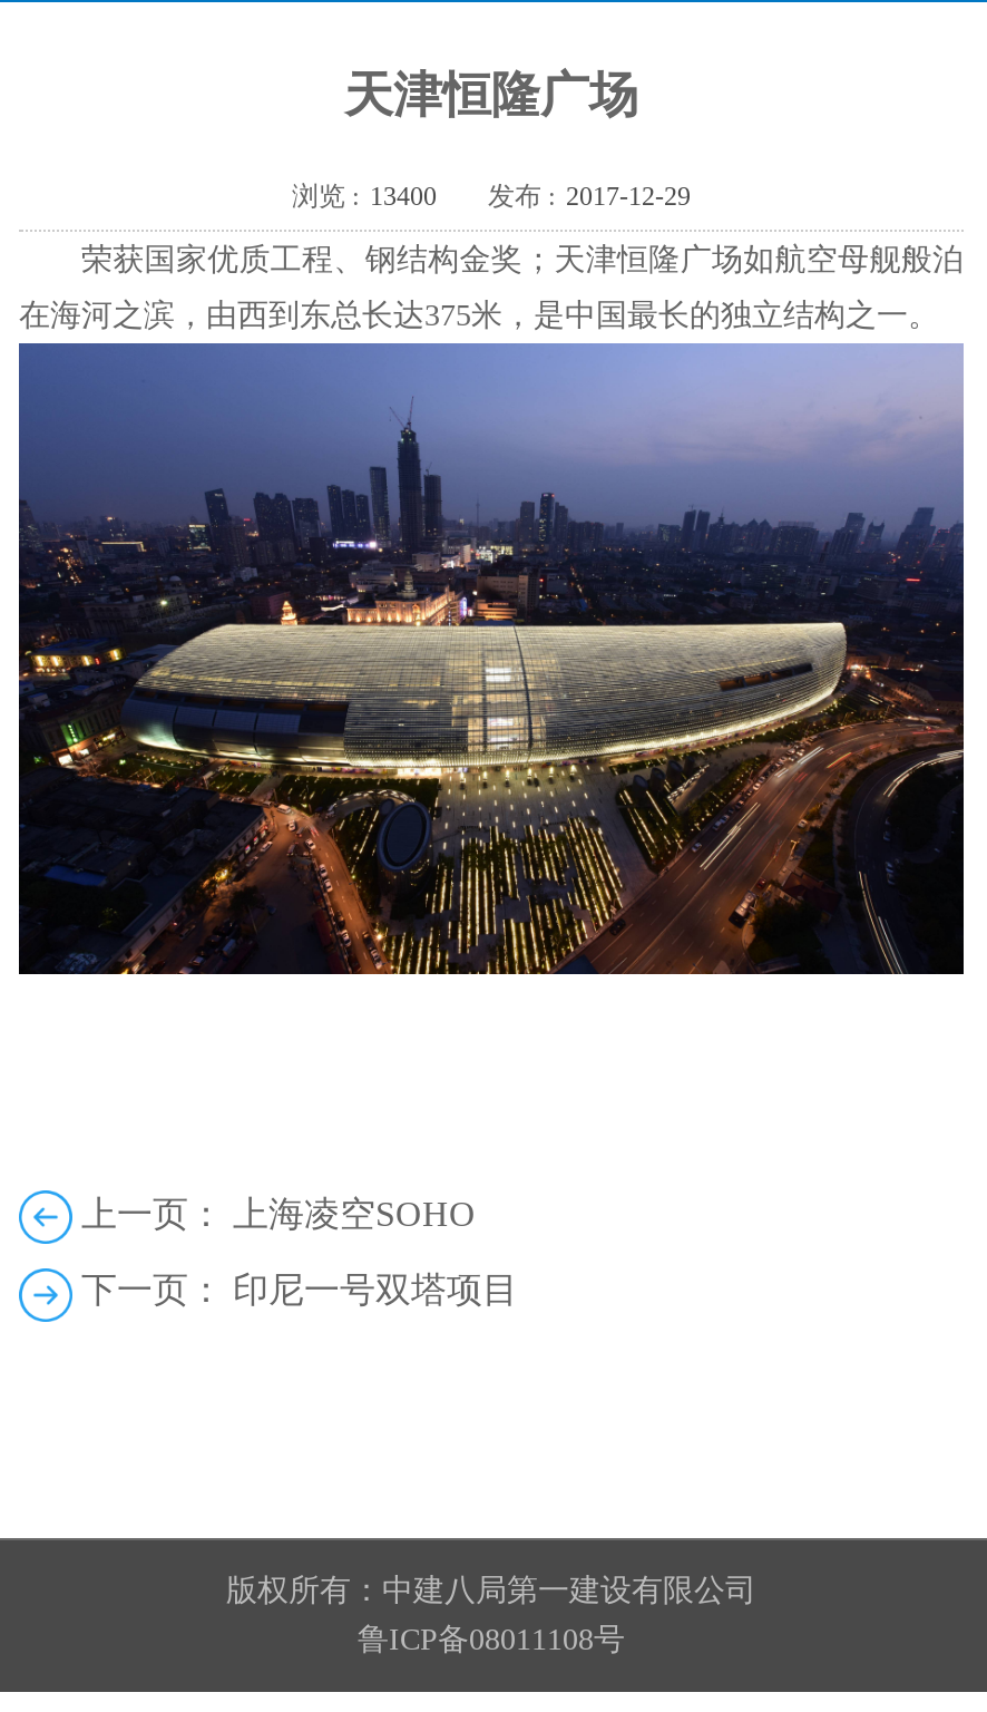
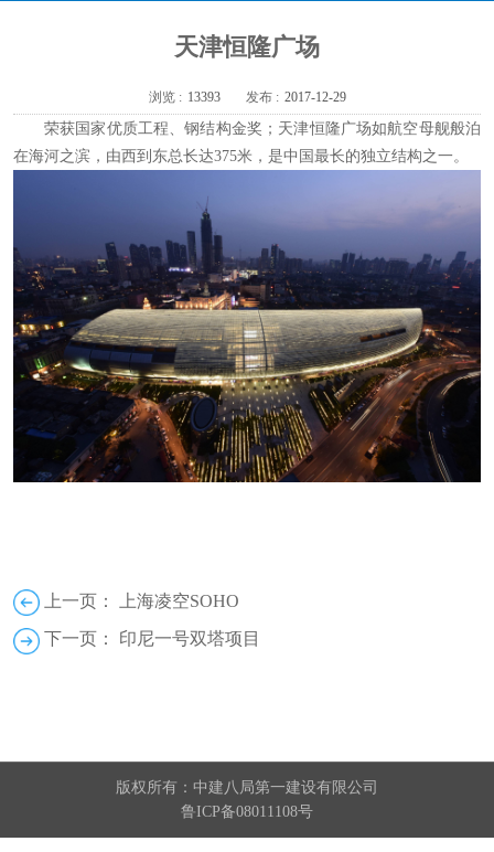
- 浏览 : 13400 发布 : 2017-12-29
+ 浏览 : 13393 发布 : 2017-12-29
